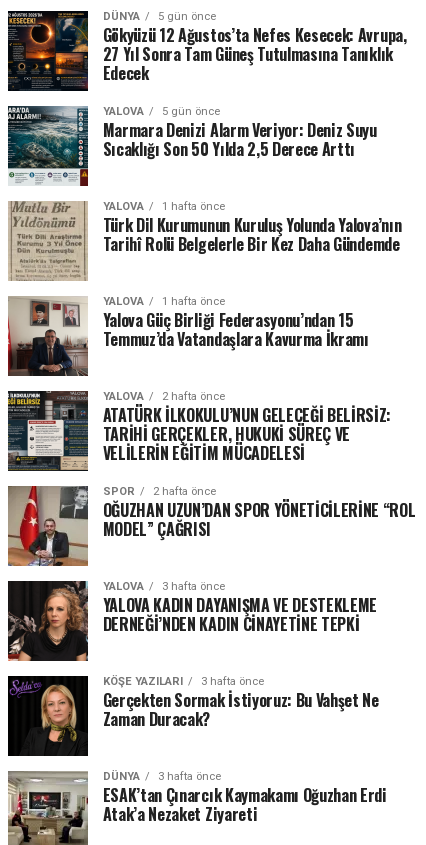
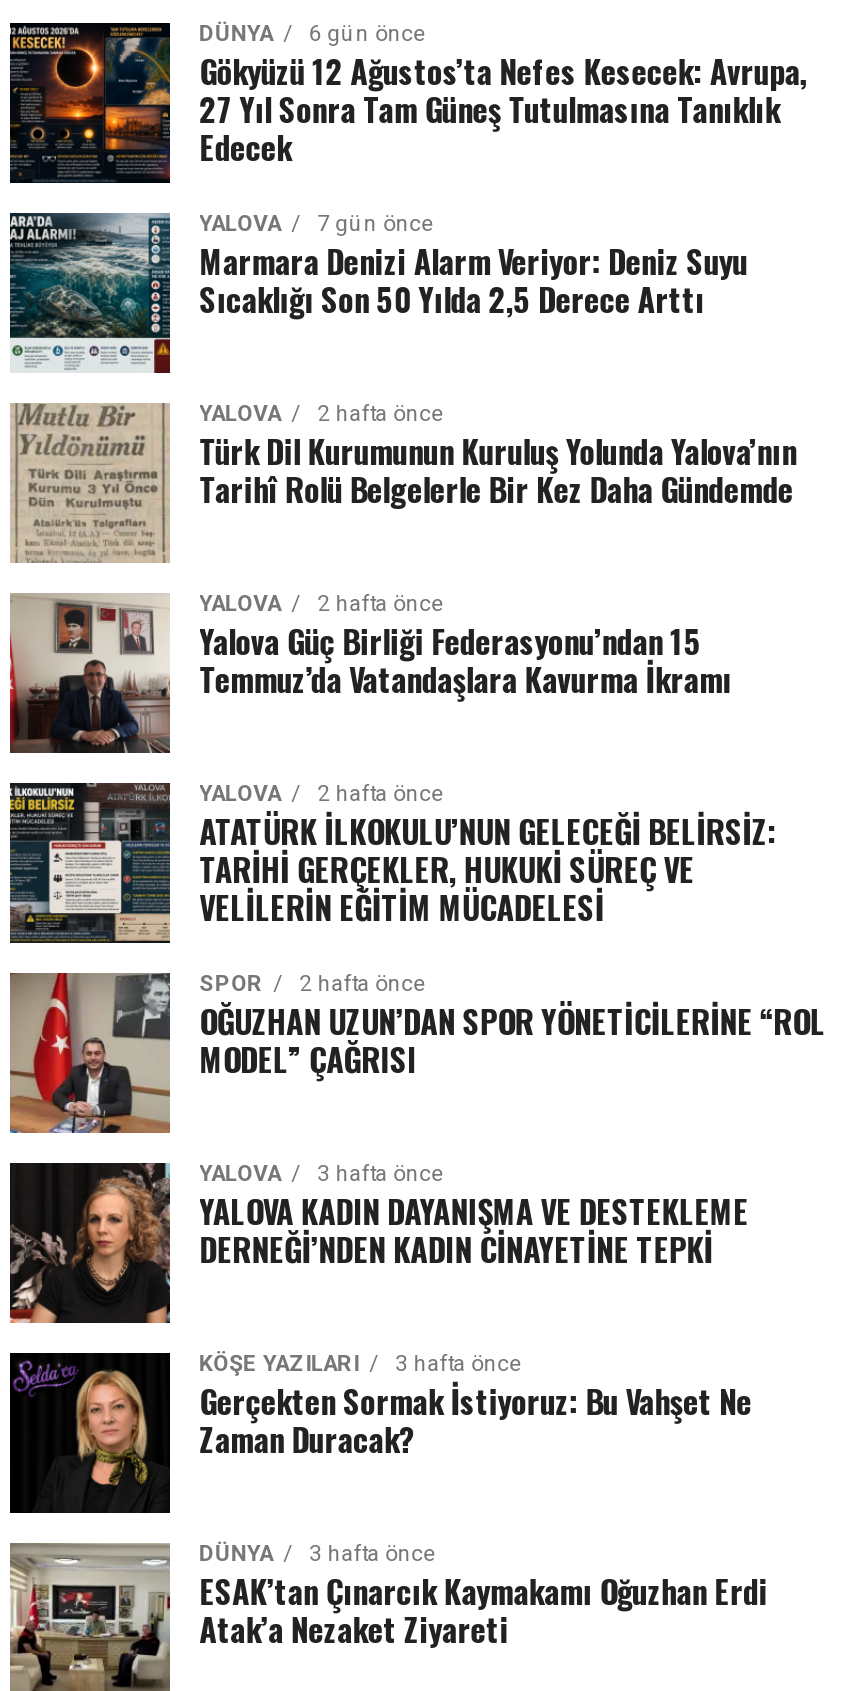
- DÜNYA 5 gün önce
+ DÜNYA 6 gün önce

- YALOVA 5 gün önce
+ YALOVA 7 gün önce

- YALOVA 1 hafta önce
+ YALOVA 2 hafta önce

- YALOVA 1 hafta önce
+ YALOVA 2 hafta önce
